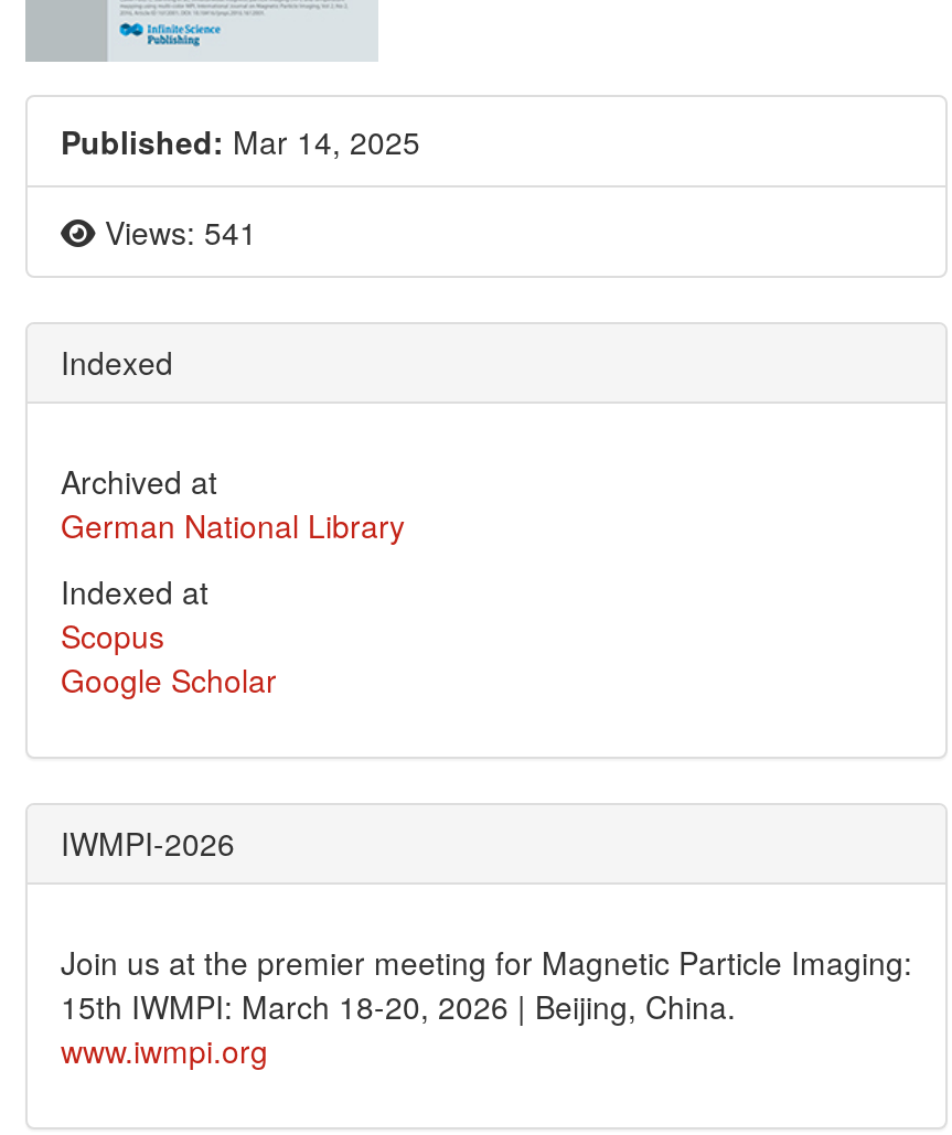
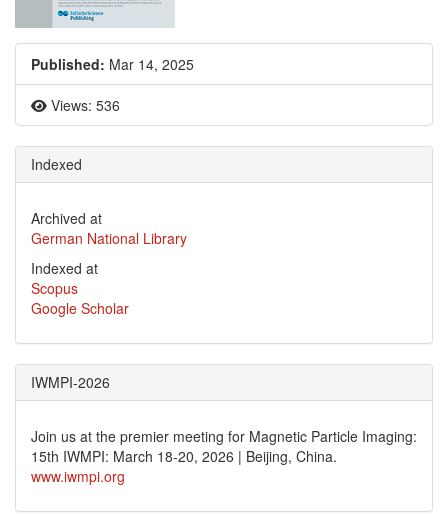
- Views: 541
+ Views: 536
